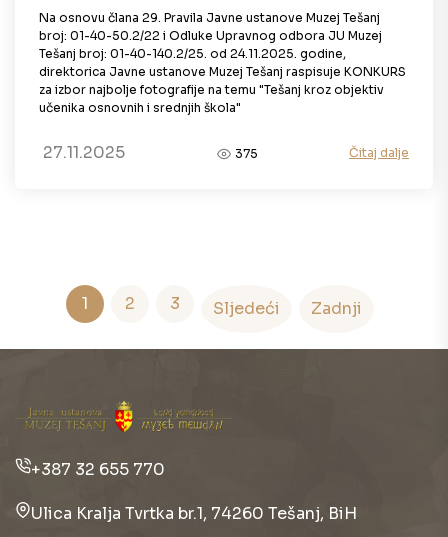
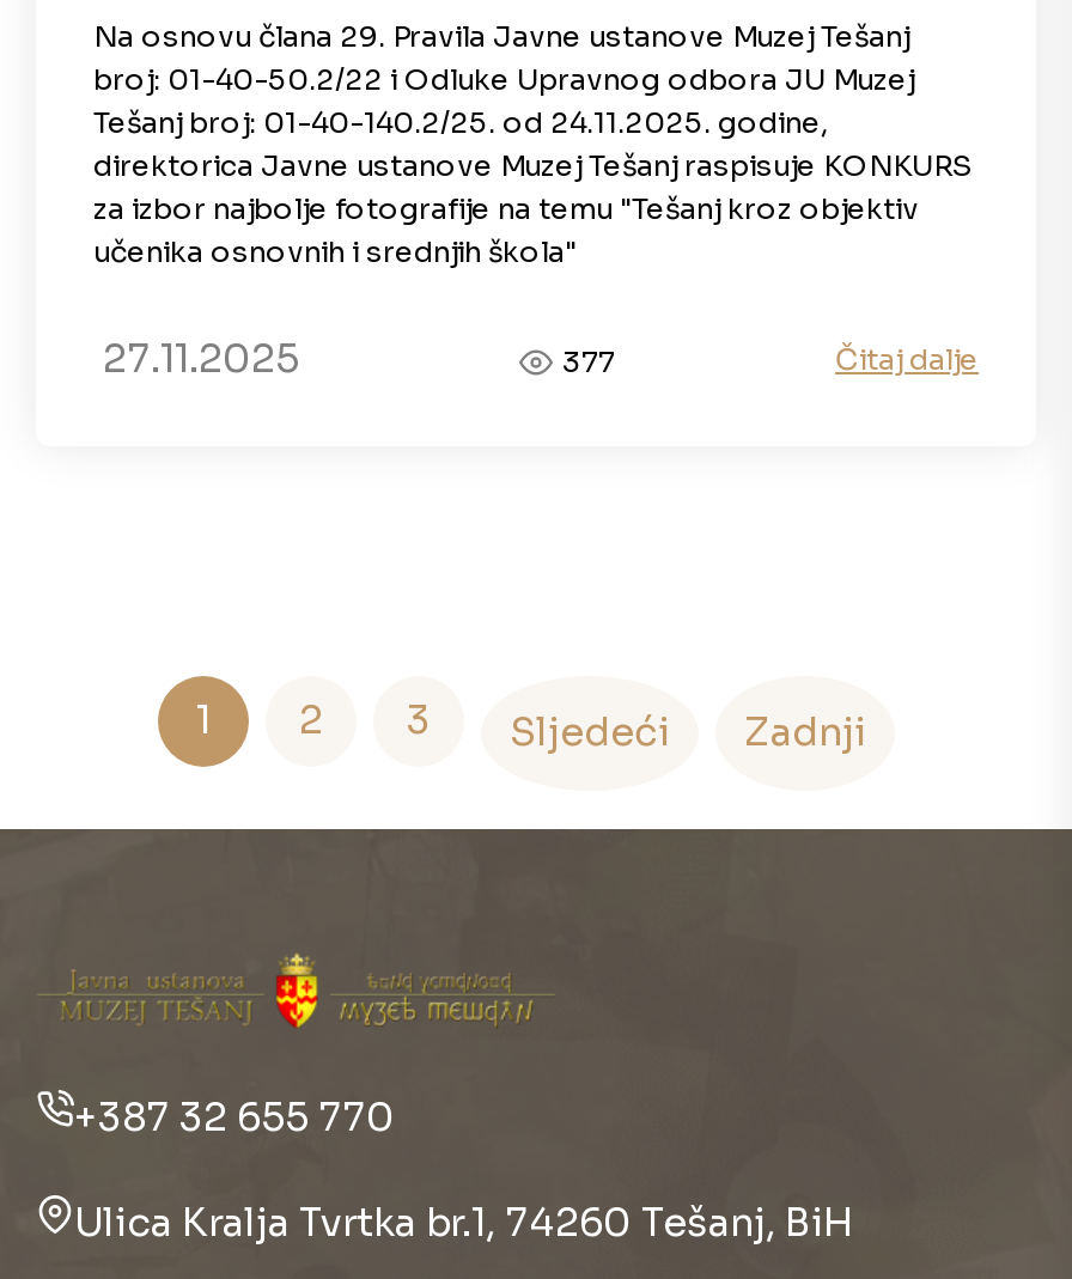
- 375
+ 377
